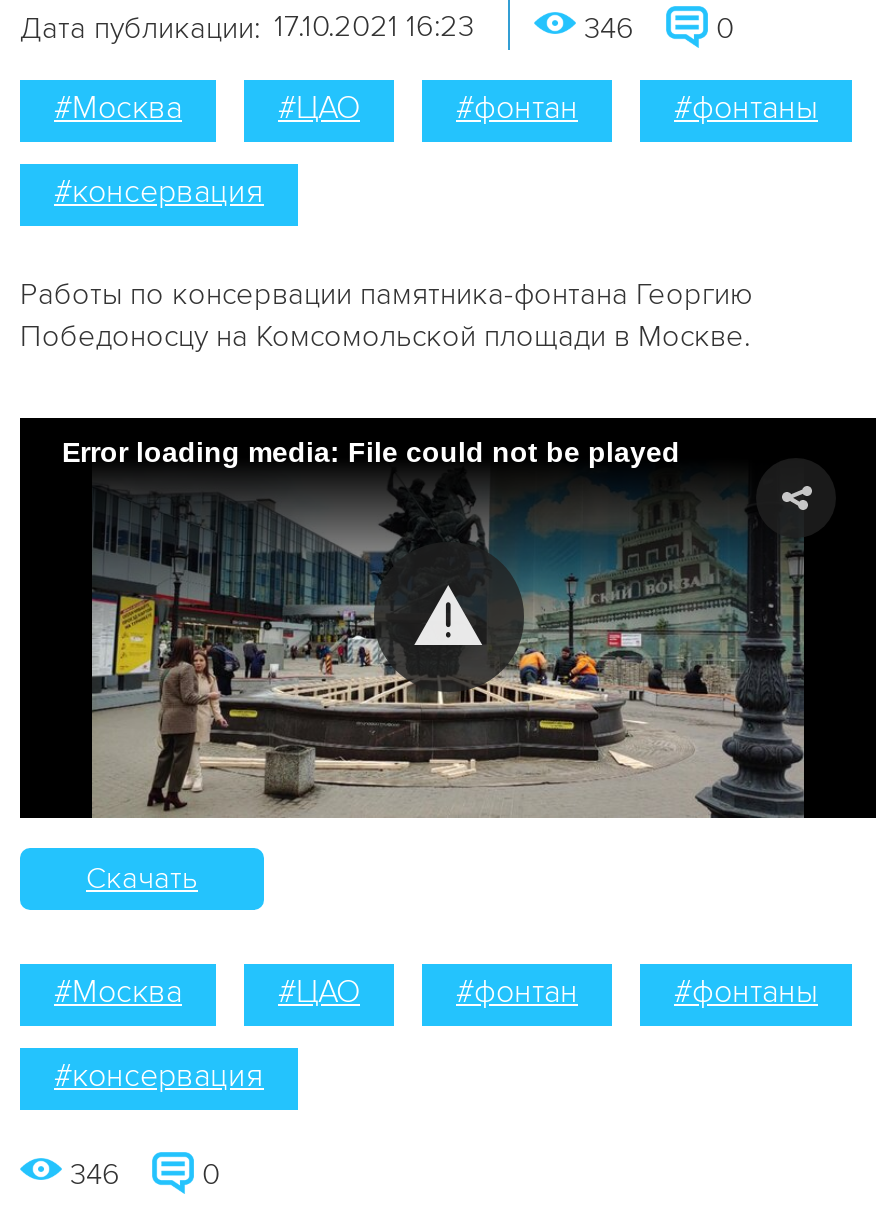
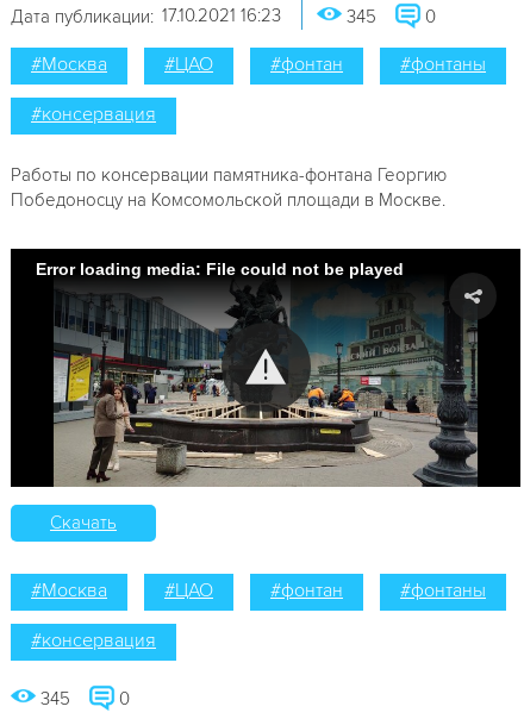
- 346
+ 345

- 346
+ 345
